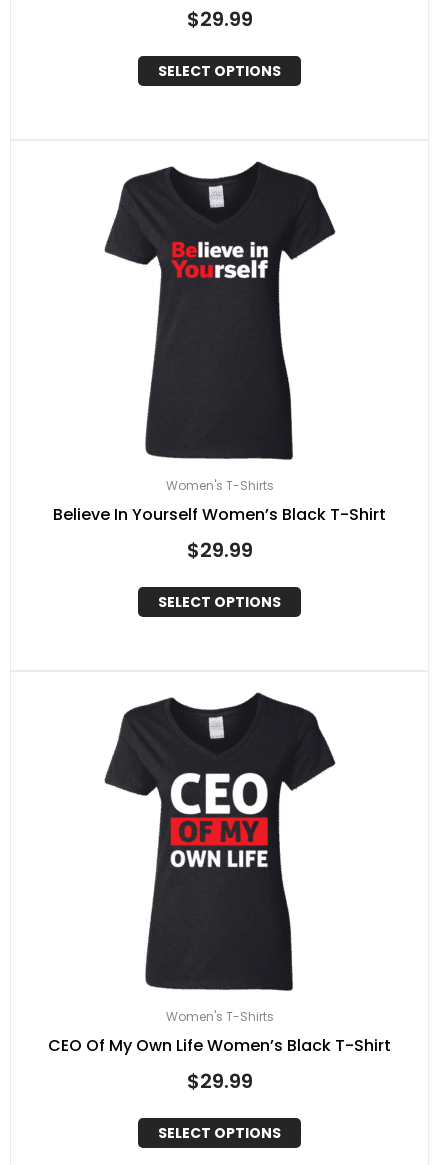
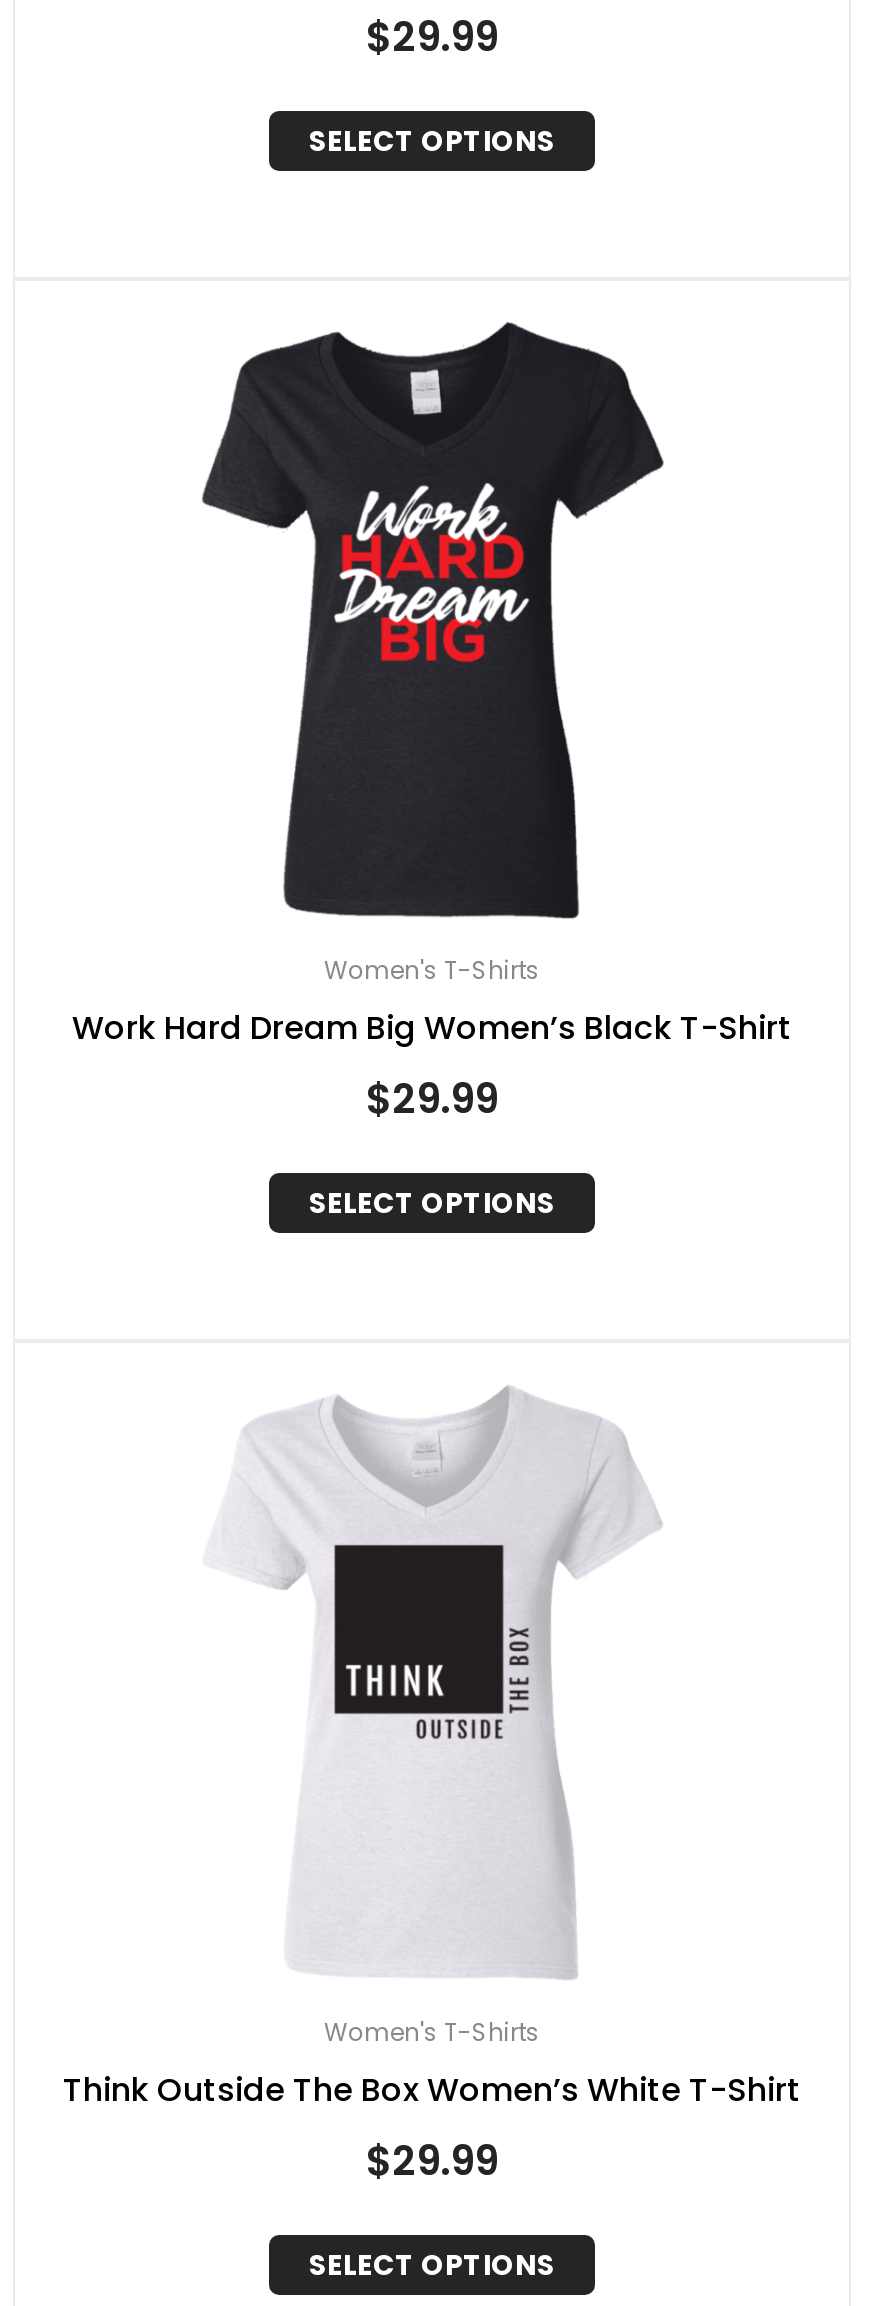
- [image]
+ [image]

- Believe In Yourself Women’s Black T-Shirt
+ Work Hard Dream Big Women’s Black T-Shirt

- [image]
+ [image]

- CEO Of My Own Life Women’s Black T-Shirt
+ Think Outside The Box Women’s White T-Shirt
